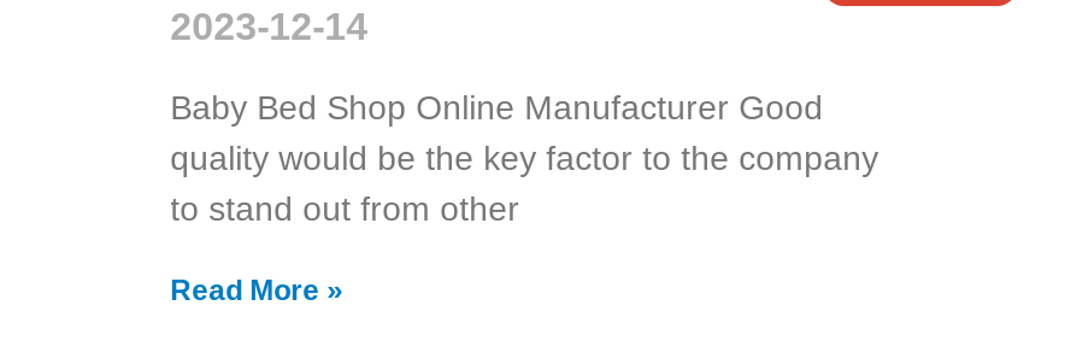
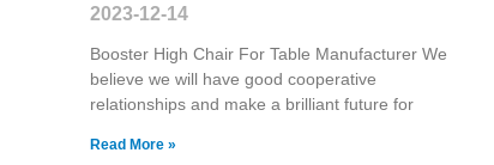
- Baby Bed Shop Online Manufacturer Good
- quality would be the key factor to the company
- to stand out from other
+ Booster High Chair For Table Manufacturer We
+ believe we will have good cooperative
+ relationships and make a brilliant future for
